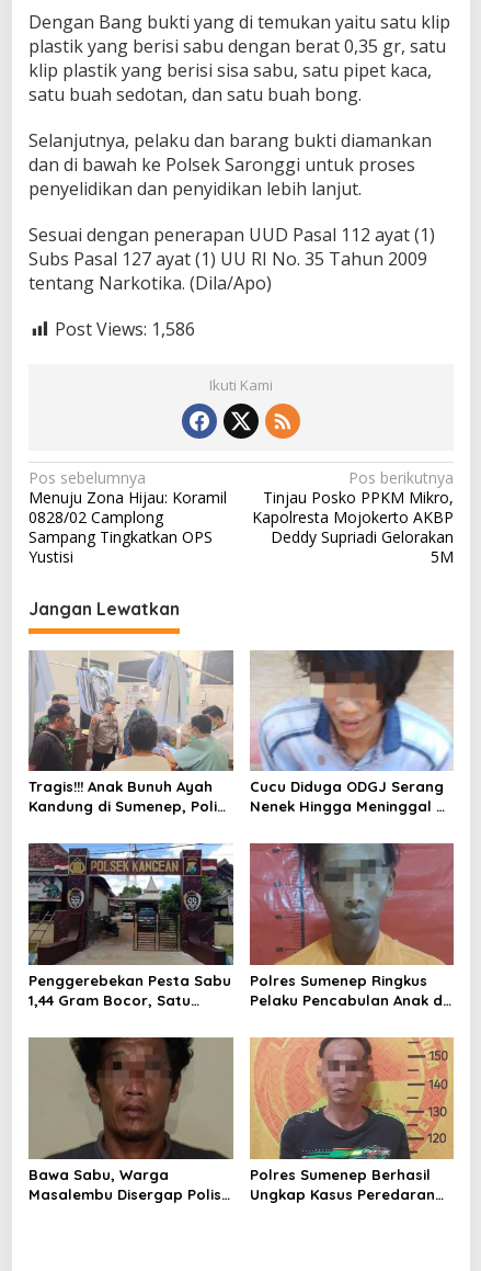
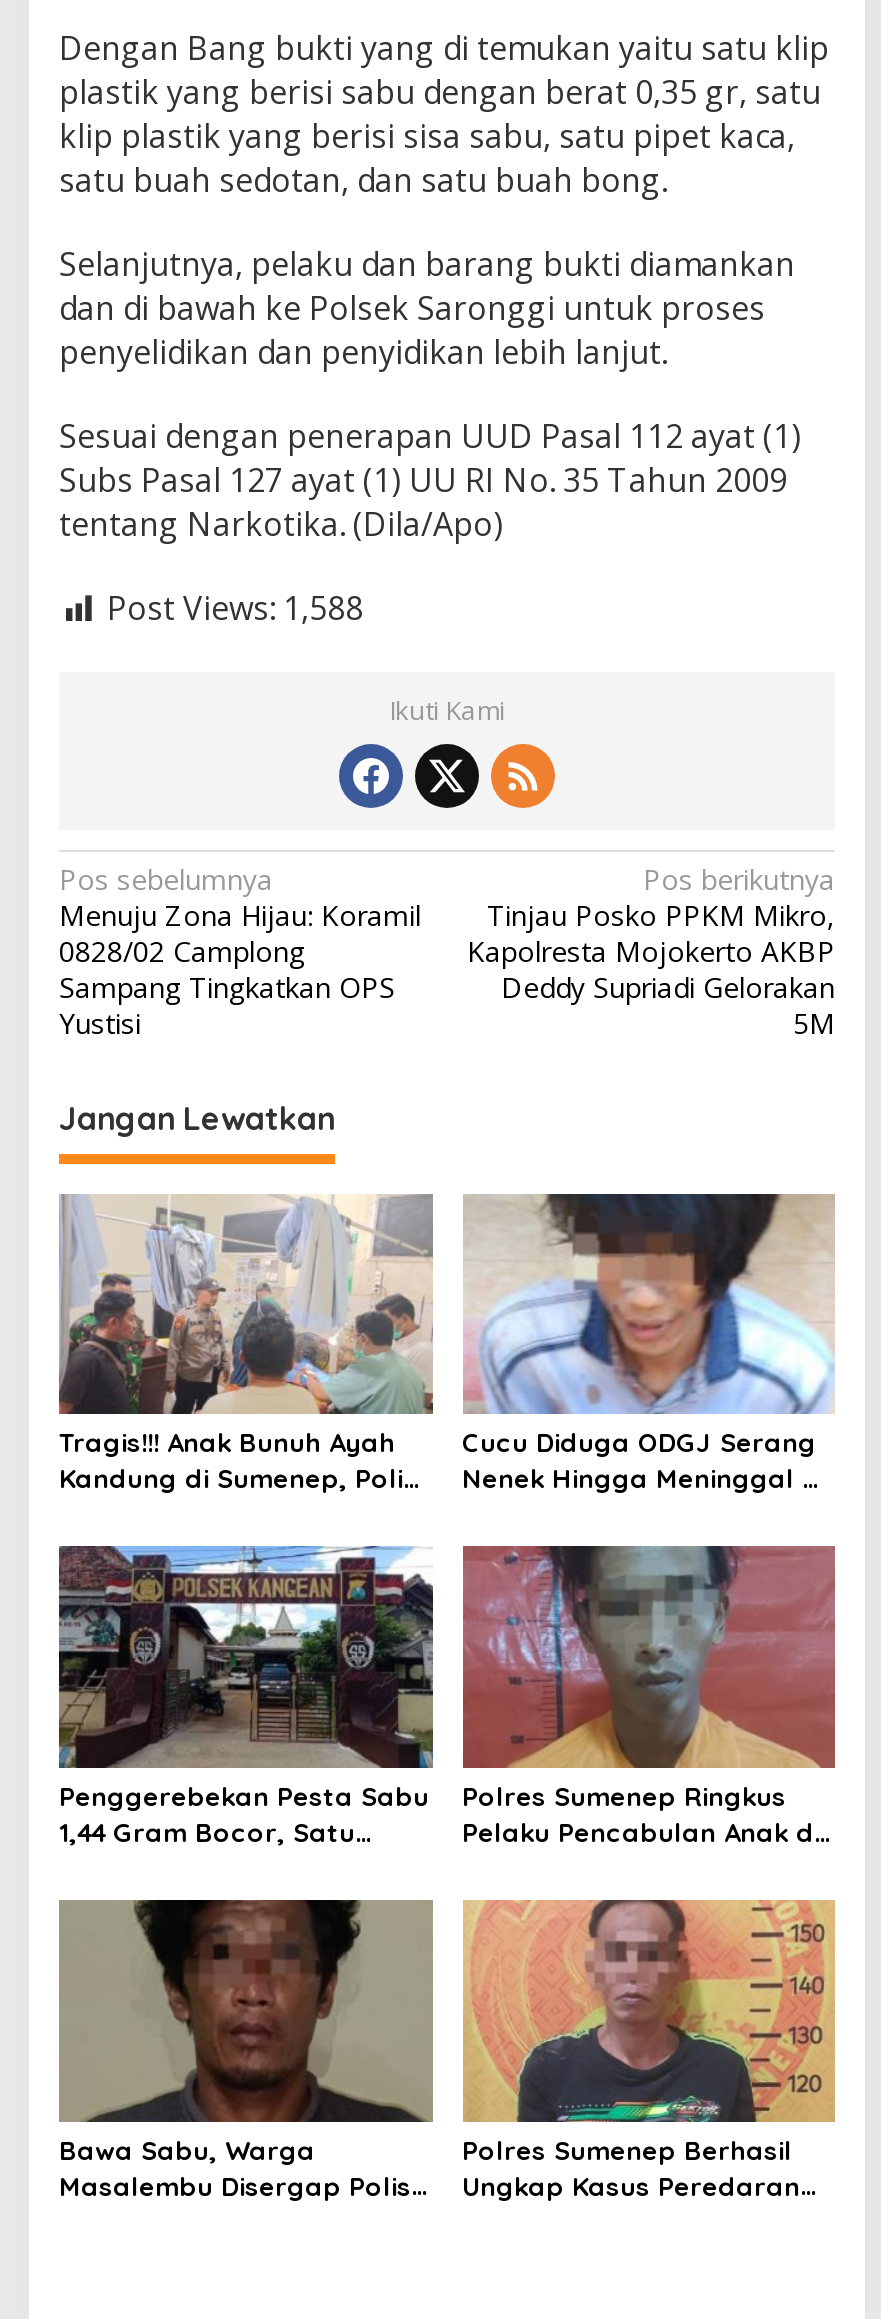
- Post Views: 1,586
+ Post Views: 1,588
